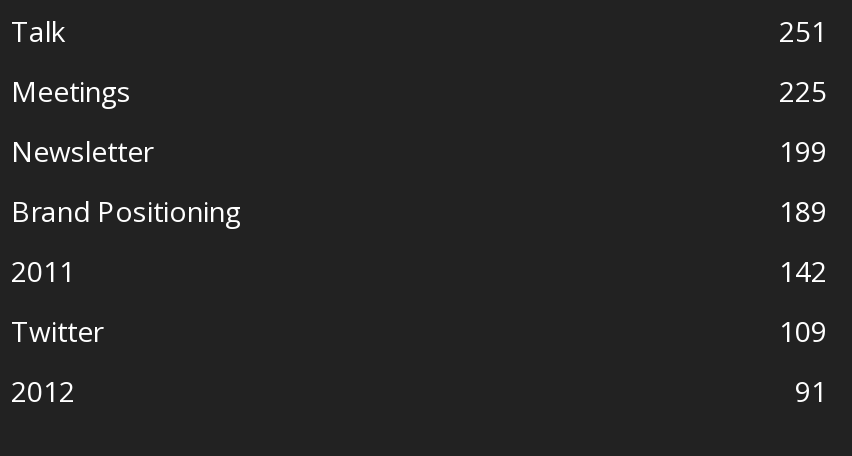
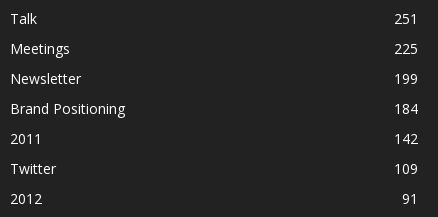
- 189
+ 184
